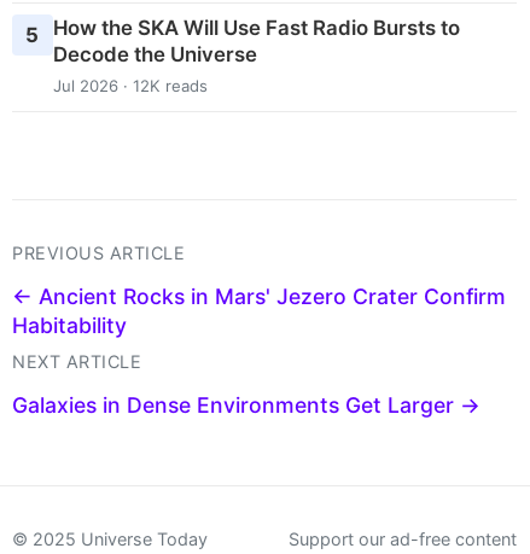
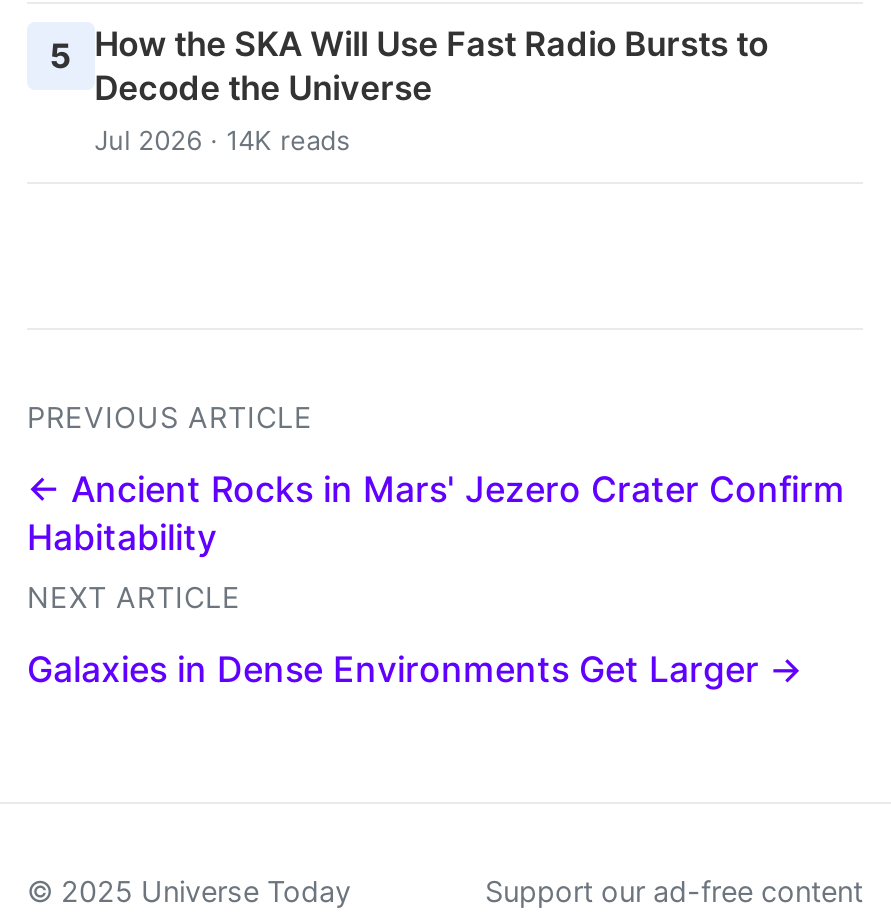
- Jul 2026 · 12K reads
+ Jul 2026 · 14K reads
